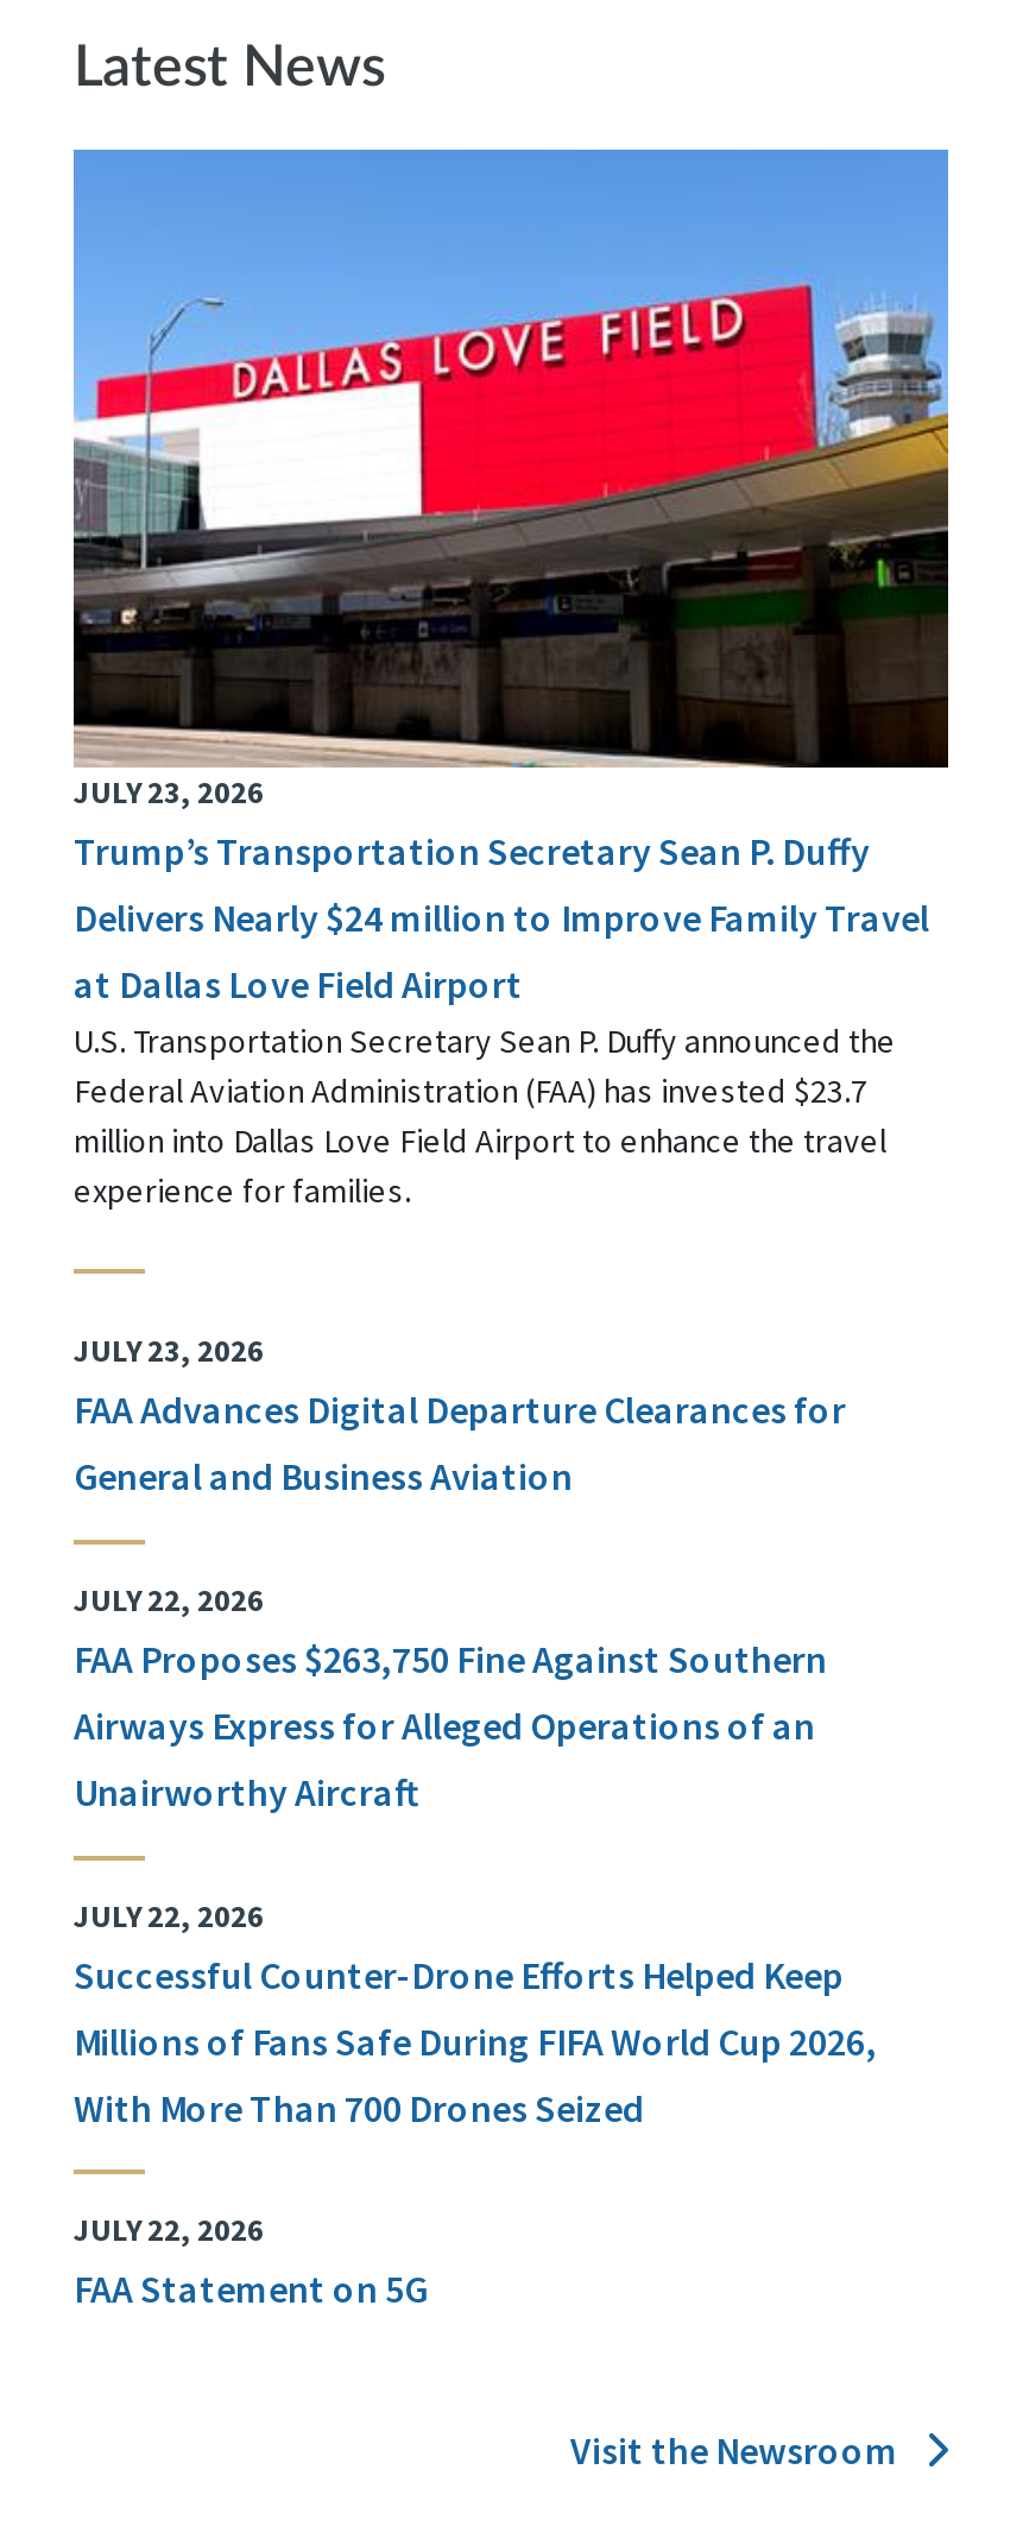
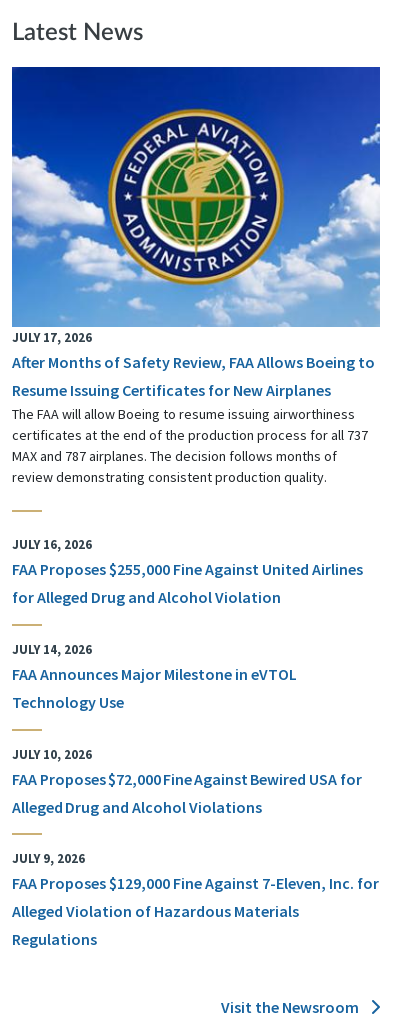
- [image]
- JULY 23, 2026
- Trump’s Transportation Secretary Sean P. Duffy
- Delivers Nearly $24 million to Improve Family Travel
- at Dallas Love Field Airport
- U.S. Transportation Secretary Sean P. Duffy announced the
- Federal Aviation Administration (FAA) has invested $23.7
- million into Dallas Love Field Airport to enhance the travel
- experience for families.
+ [image]
+ JULY 17, 2026
+ After Months of Safety Review, FAA Allows Boeing to
+ Resume Issuing Certificates for New Airplanes
+ The FAA will allow Boeing to resume issuing airworthiness
+ certificates at the end of the production process for all 737
+ MAX and 787 airplanes. The decision follows months of
+ review demonstrating consistent production quality.

- JULY 23, 2026
- FAA Advances Digital Departure Clearances for
- General and Business Aviation
+ JULY 16, 2026
+ FAA Proposes $255,000 Fine Against United Airlines
+ for Alleged Drug and Alcohol Violation

- JULY 22, 2026
- FAA Proposes $263,750 Fine Against Southern
- Airways Express for Alleged Operations of an
- Unairworthy Aircraft
+ JULY 14, 2026
+ FAA Announces Major Milestone in eVTOL
+ Technology Use

- JULY 22, 2026
- Successful Counter-Drone Efforts Helped Keep
- Millions of Fans Safe During FIFA World Cup 2026,
- With More Than 700 Drones Seized
+ JULY 10, 2026
+ FAA Proposes $72,000 Fine Against Bewired USA for
+ Alleged Drug and Alcohol Violations

- JULY 22, 2026
- FAA Statement on 5G
+ JULY 9, 2026
+ FAA Proposes $129,000 Fine Against 7-Eleven, Inc. for
+ Alleged Violation of Hazardous Materials
+ Regulations
